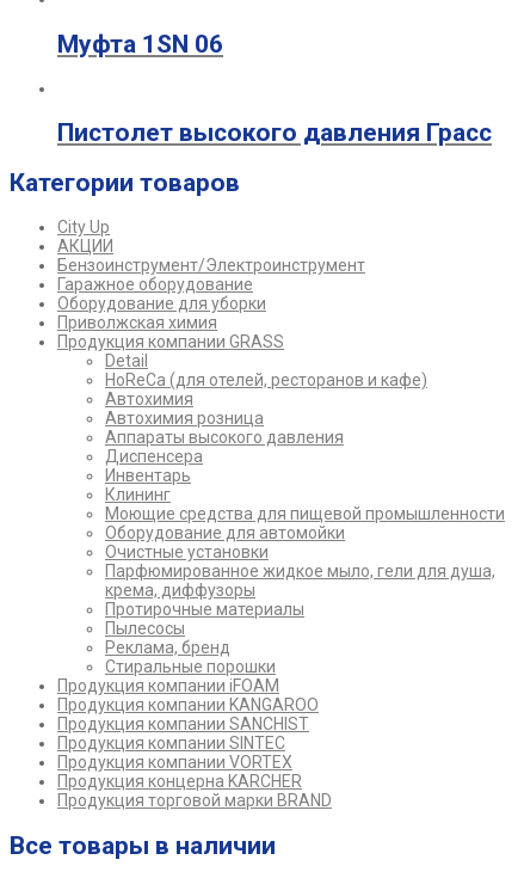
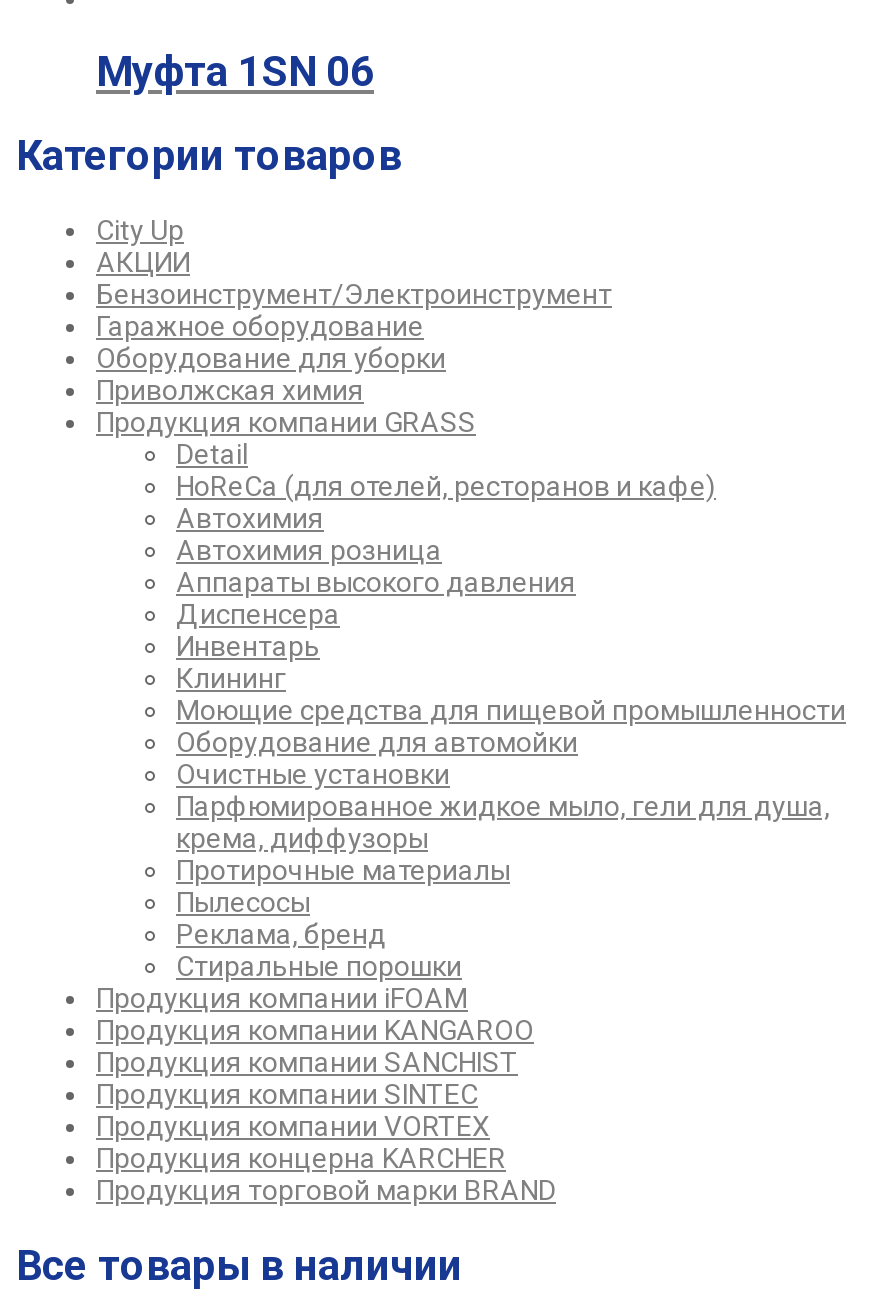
- Пистолет высокого давления Грасс
